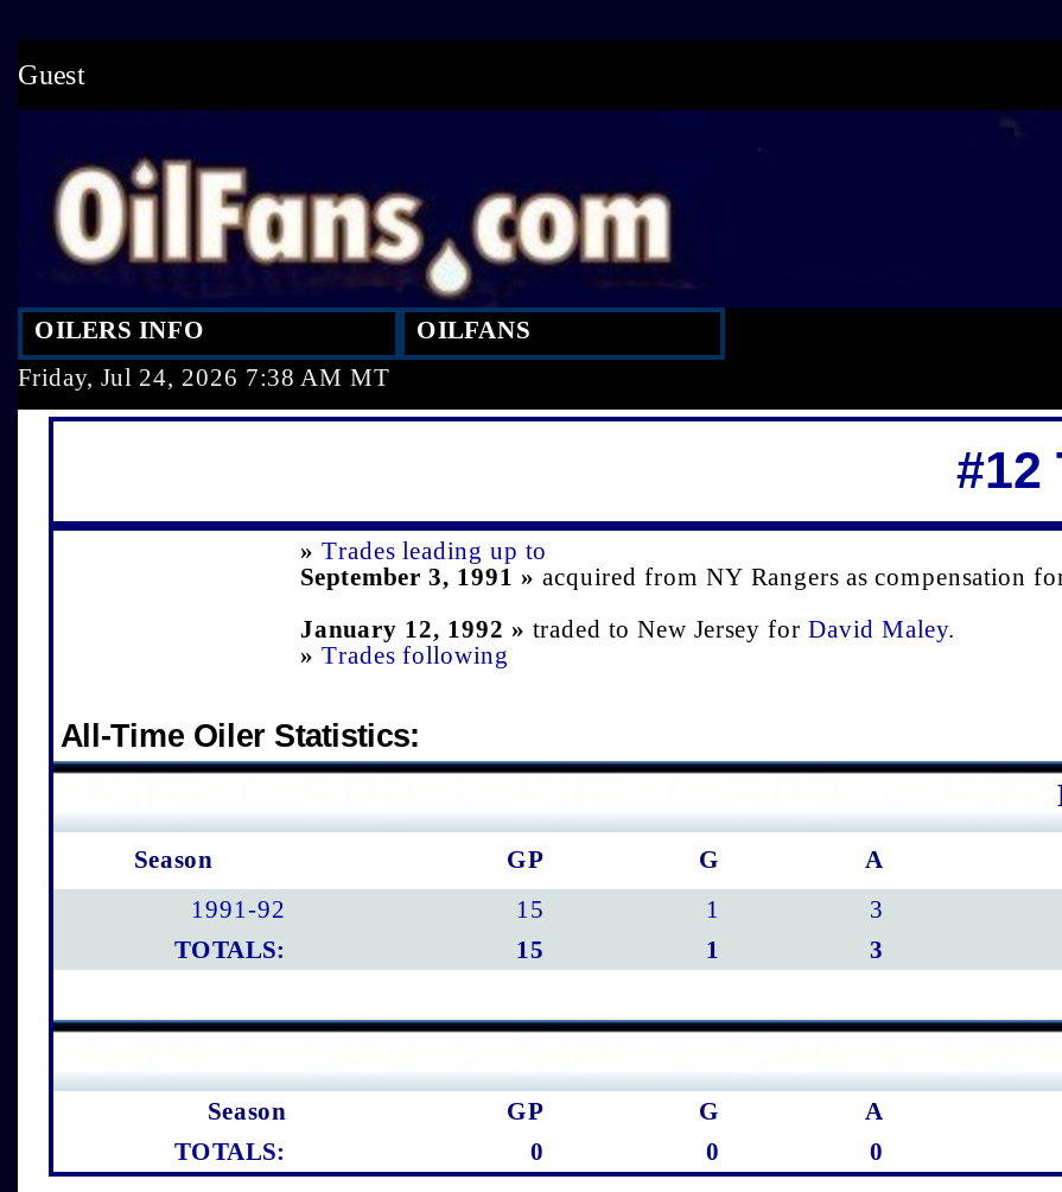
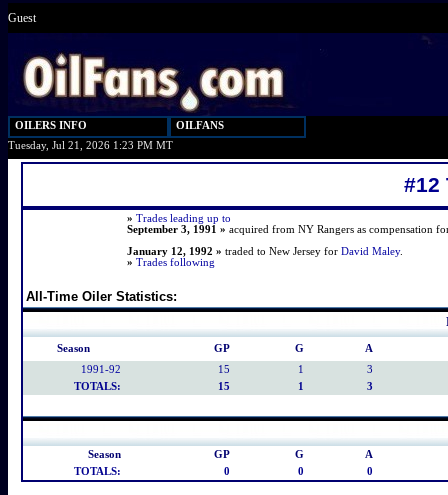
- Friday, Jul 24, 2026 7:38 AM MT
+ Tuesday, Jul 21, 2026 1:23 PM MT
